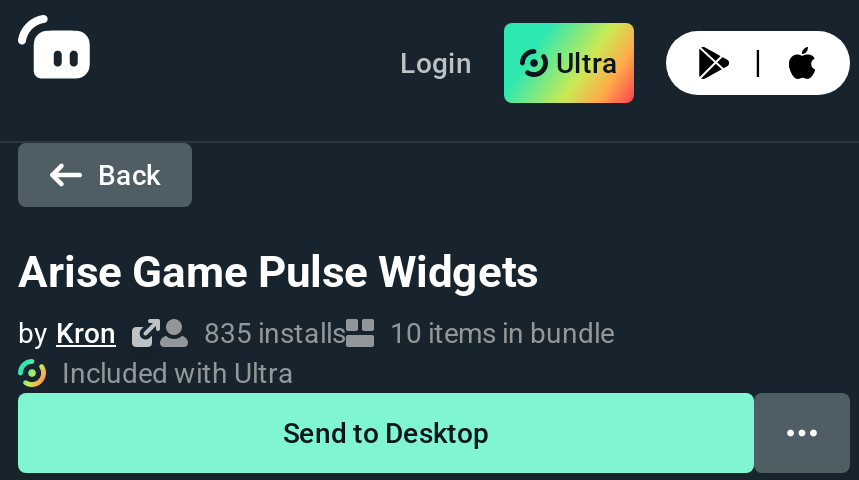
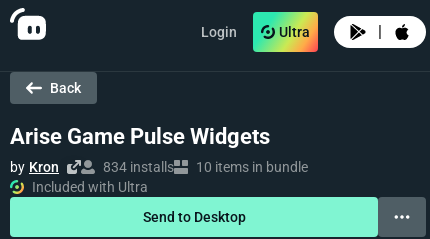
- 835 installs 10 items in bundle
+ 834 installs 10 items in bundle
